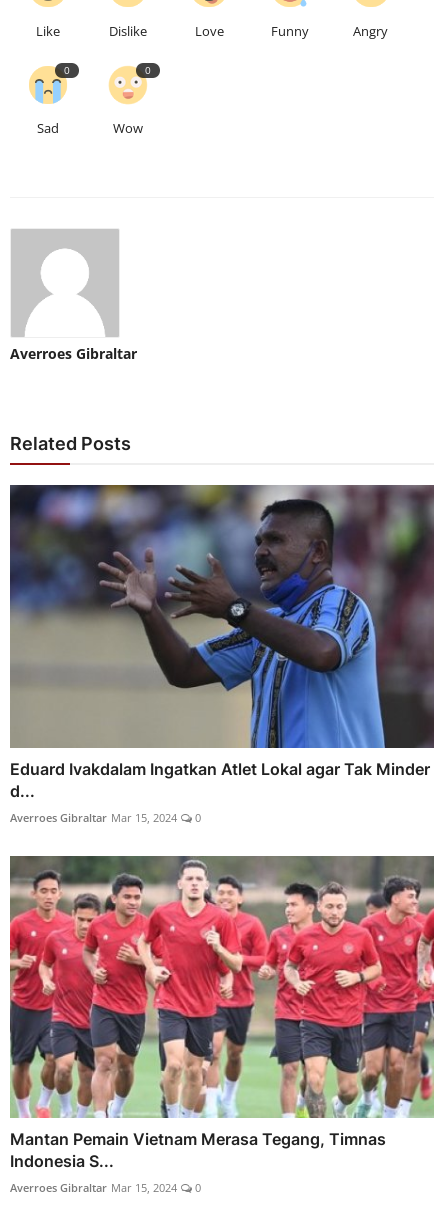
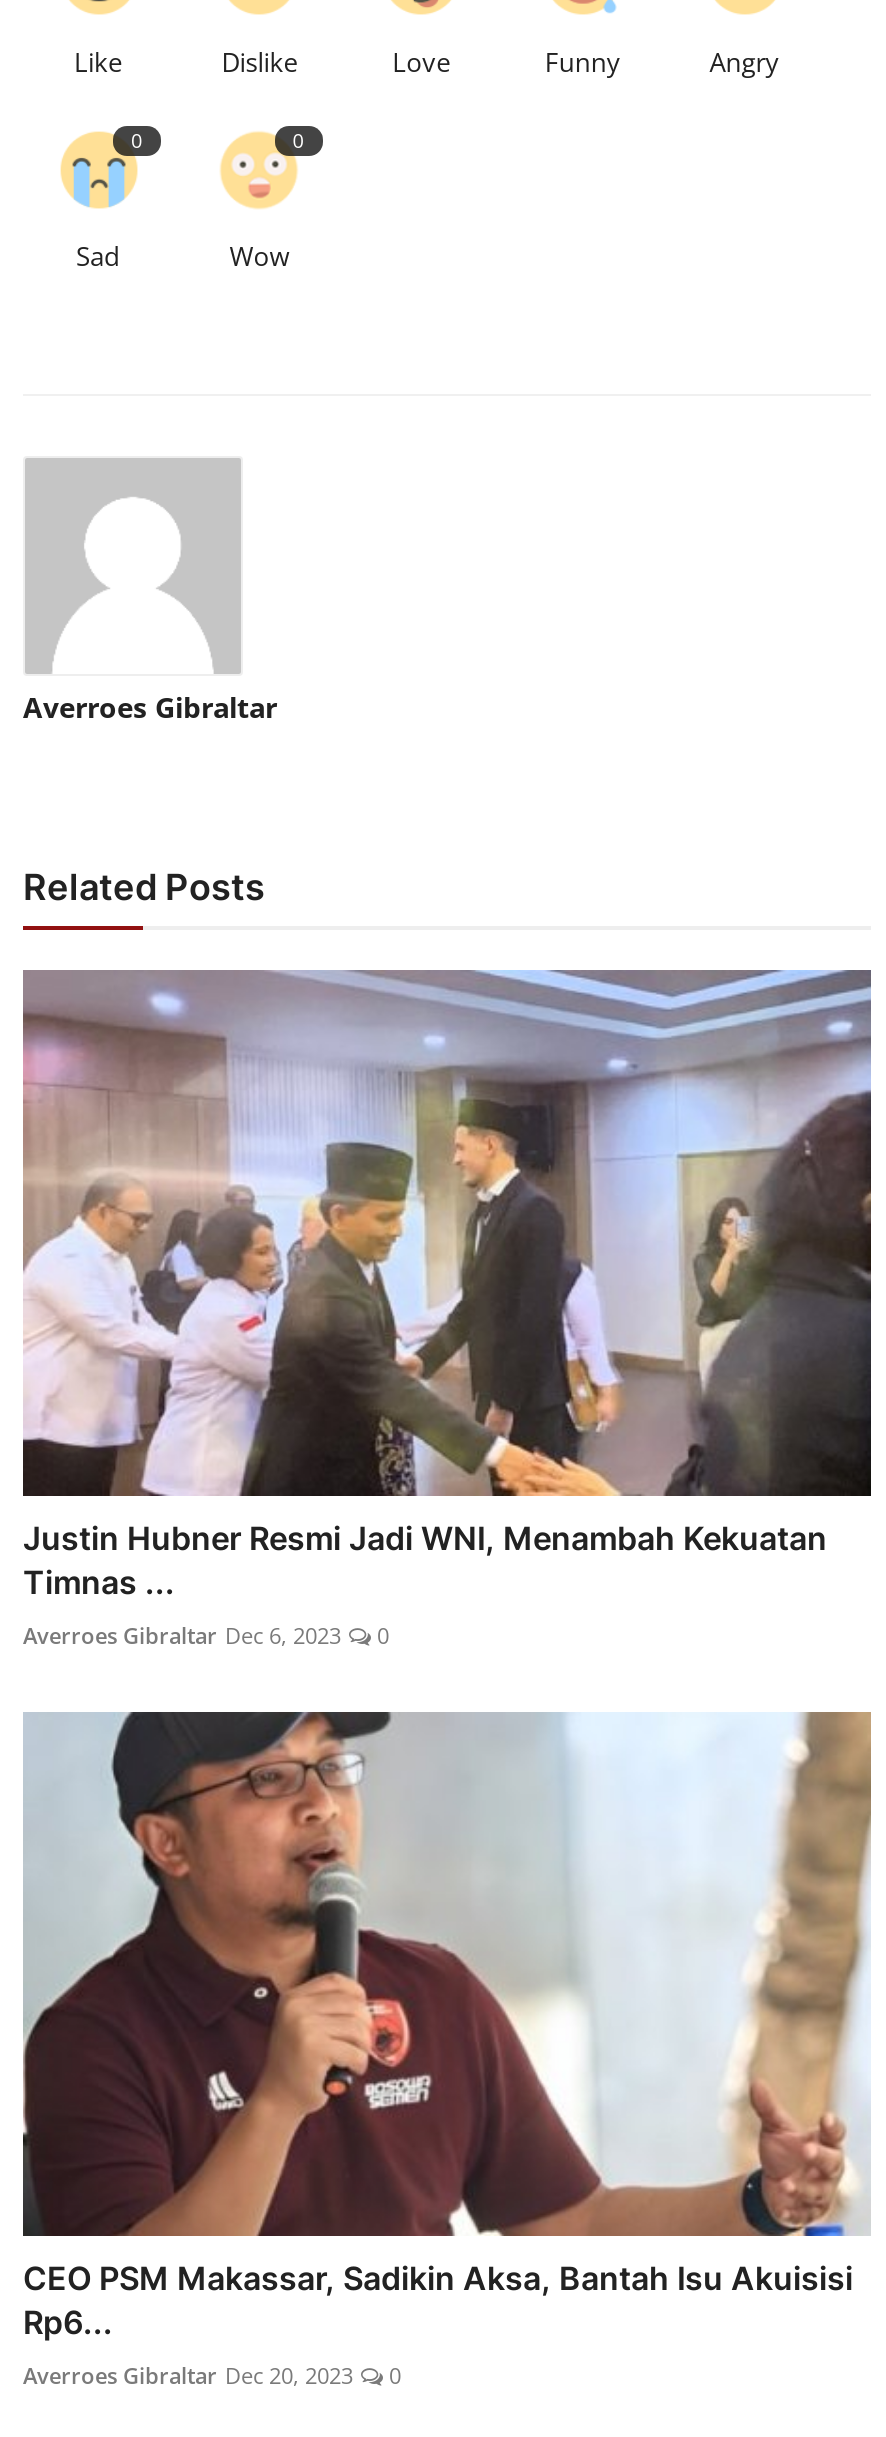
- [image]
- Eduard Ivakdalam Ingatkan Atlet Lokal agar Tak Minder
- d...
- Averroes Gibraltar Mar 15, 2024
+ [image]
+ Justin Hubner Resmi Jadi WNI, Menambah Kekuatan
+ Timnas ...
+ Averroes Gibraltar Dec 6, 2023

- [image]
- Mantan Pemain Vietnam Merasa Tegang, Timnas
- Indonesia S...
- Averroes Gibraltar Mar 15, 2024
+ [image]
+ CEO PSM Makassar, Sadikin Aksa, Bantah Isu Akuisisi
+ Rp6...
+ Averroes Gibraltar Dec 20, 2023
